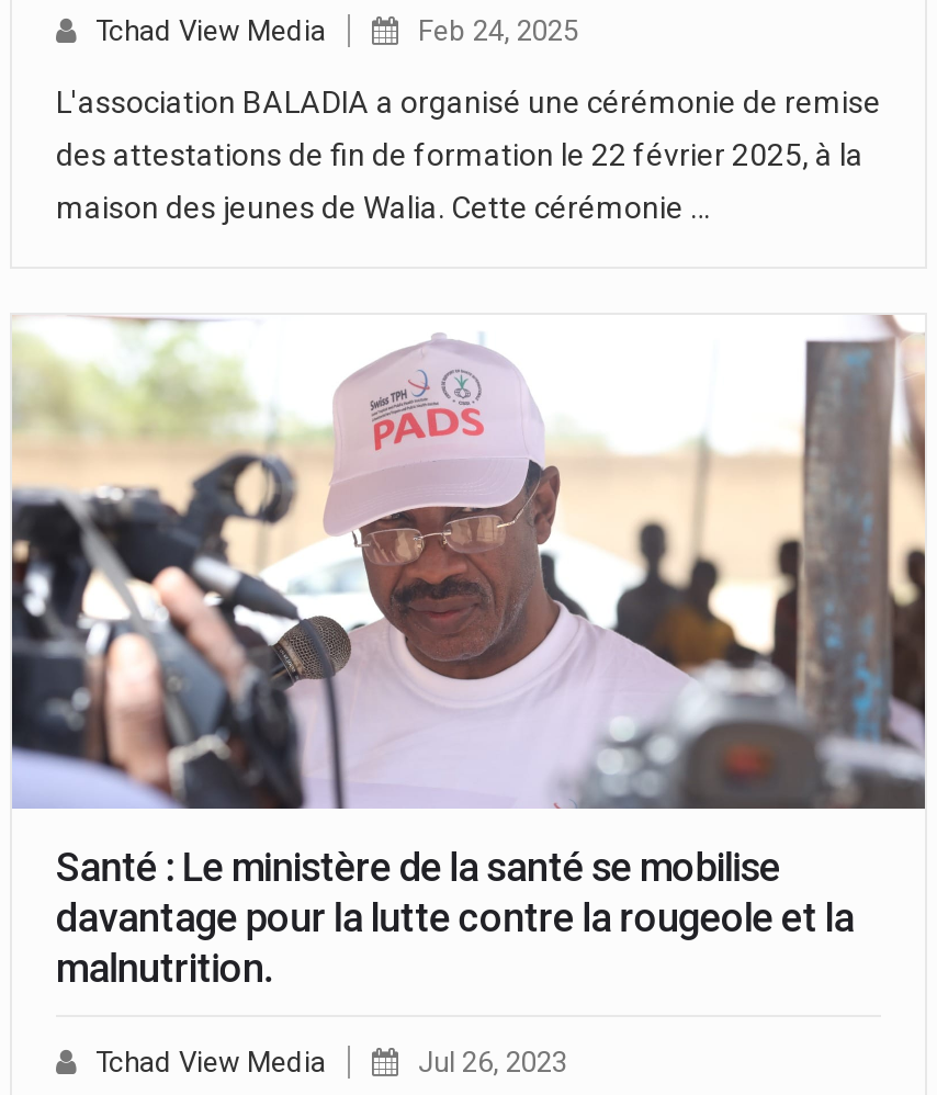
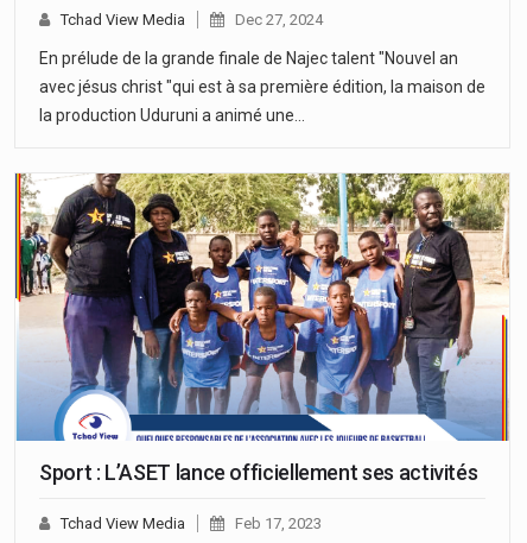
- Feb 24, 2025
+ Dec 27, 2024

- L'association BALADIA a organisé une cérémonie de remise
+ En prélude de la grande finale de Najec talent "Nouvel an

- des attestations de fin de formation le 22 février 2025, à la
+ avec jésus christ "qui est à sa première édition, la maison de

- maison des jeunes de Walia. Cette cérémonie …
+ la production Uduruni a animé une…

- [image]
- Santé : Le ministère de la santé se mobilise
- davantage pour la lutte contre la rougeole et la
- malnutrition.
+ [image]
+ Sport : L’ASET lance officiellement ses activités

- Jul 26, 2023
+ Feb 17, 2023
